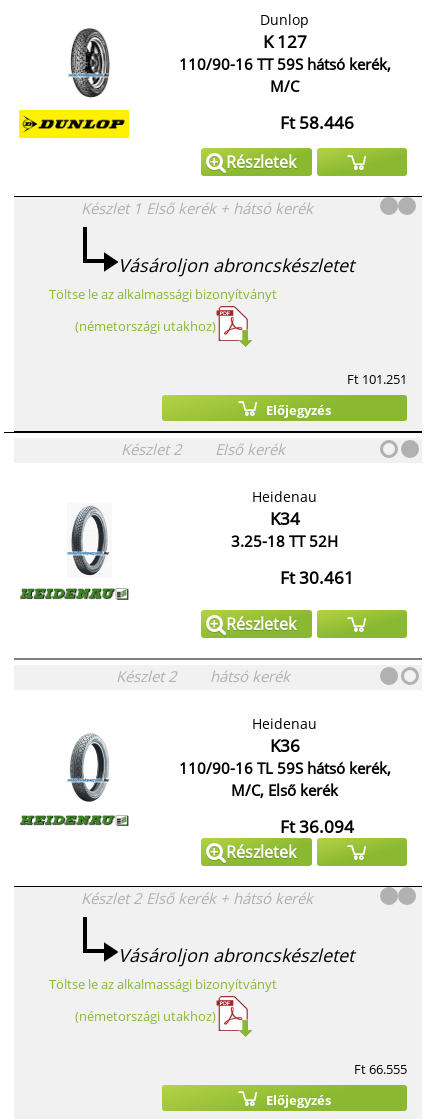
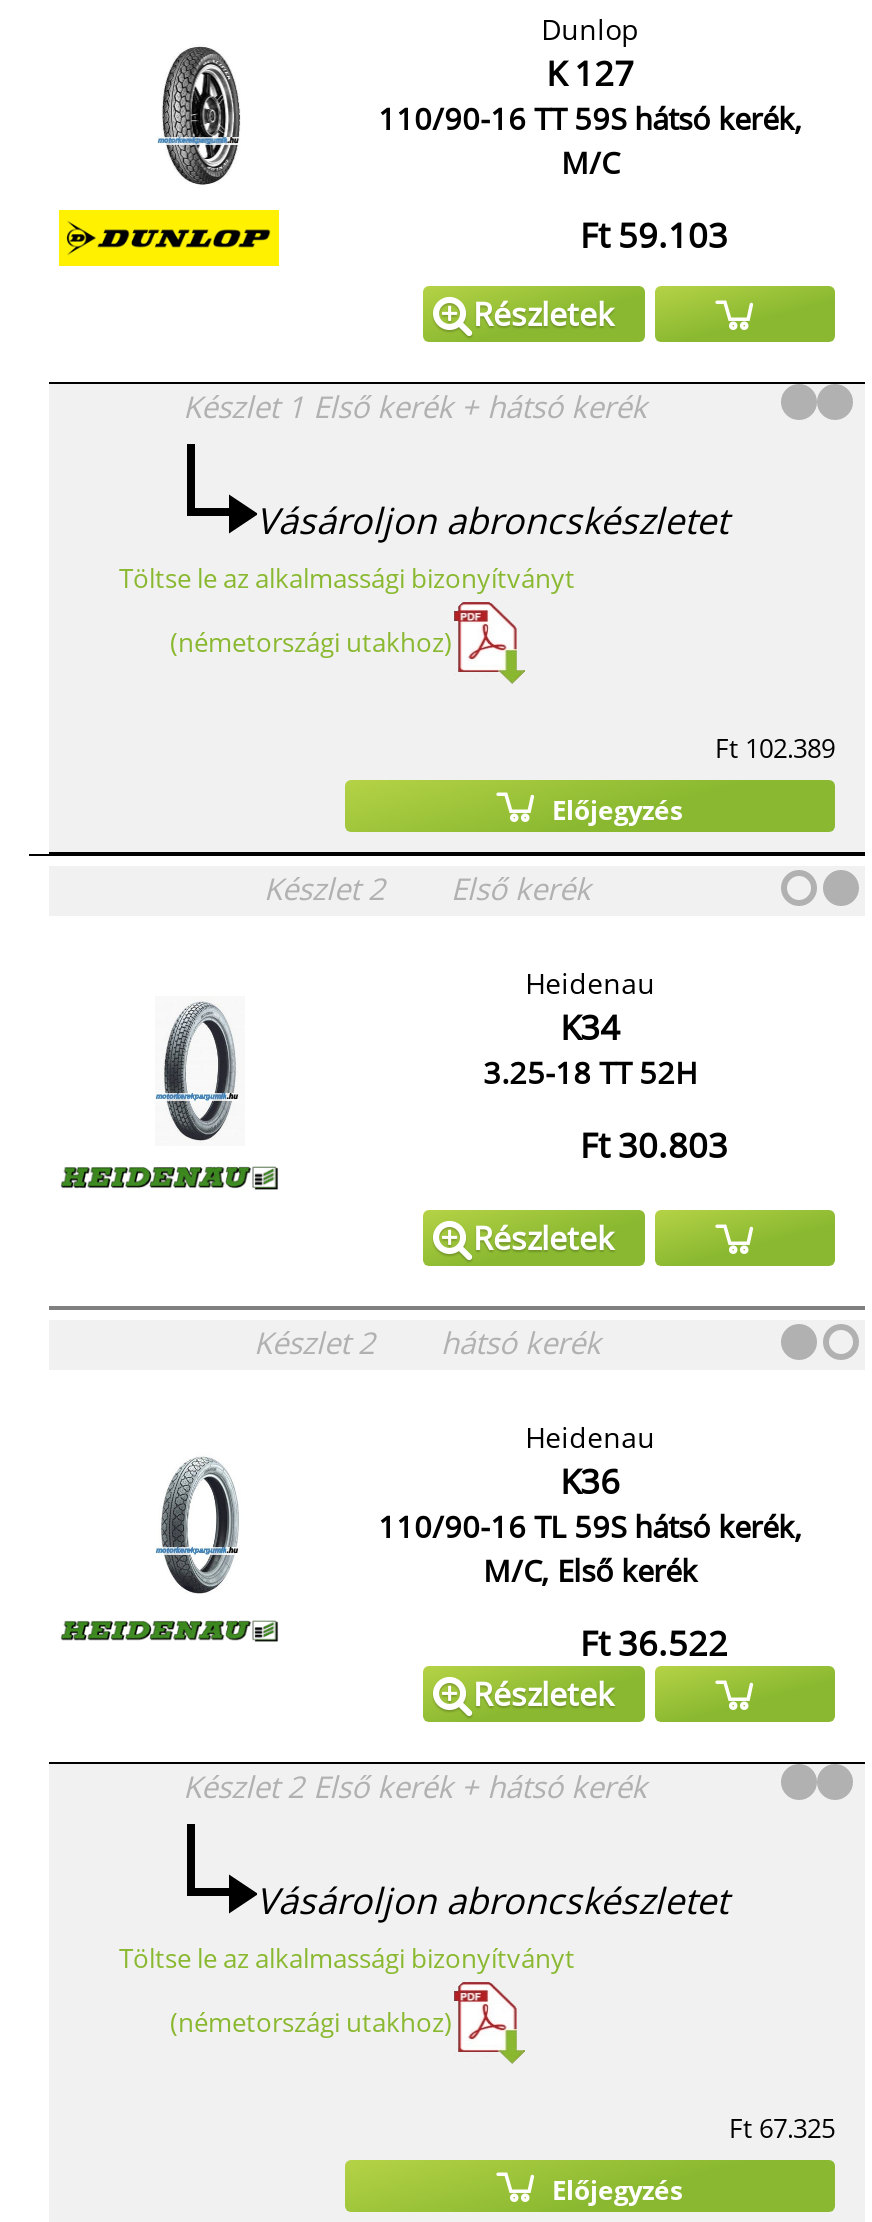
- Ft 58.446
+ Ft 59.103

- Ft 101.251
+ Ft 102.389

- Ft 30.461
+ Ft 30.803

- Ft 36.094
+ Ft 36.522

- Ft 66.555
+ Ft 67.325
